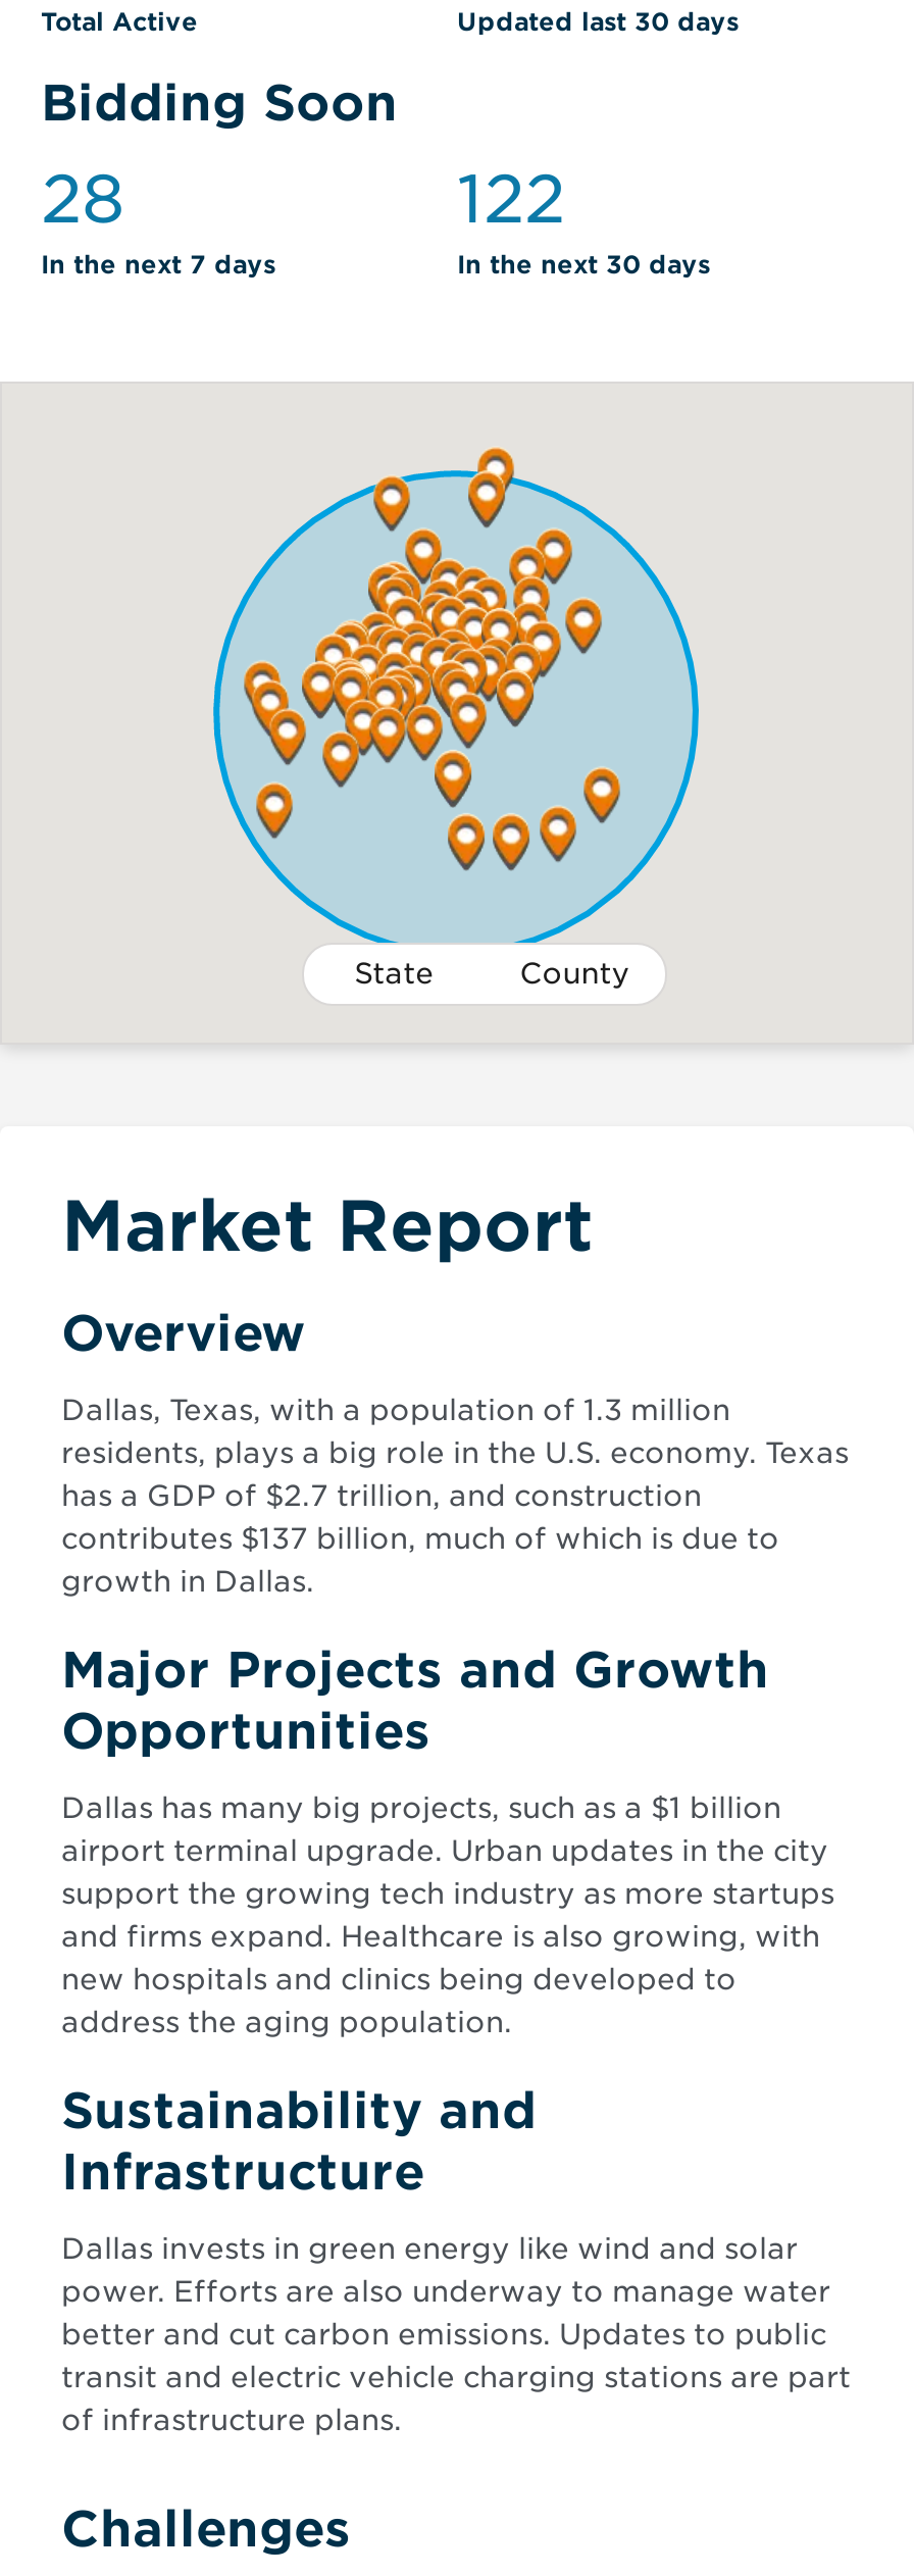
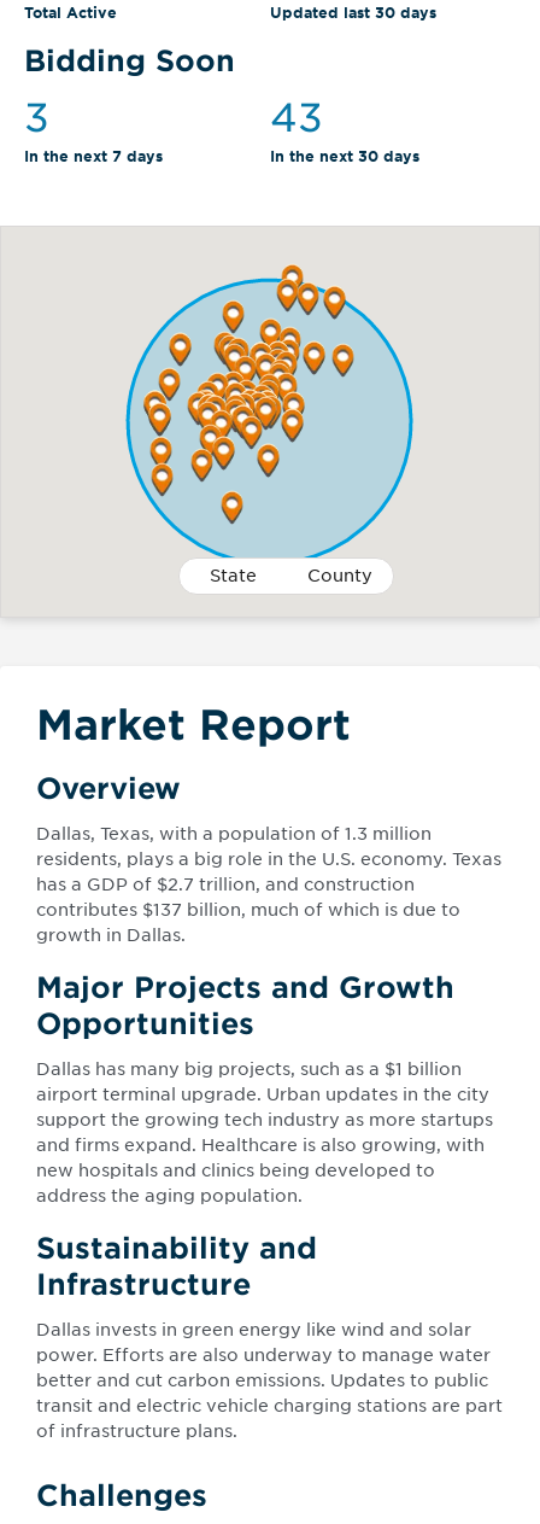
- 28
+ 3

- 122
+ 43

- [image]
+ [image]
